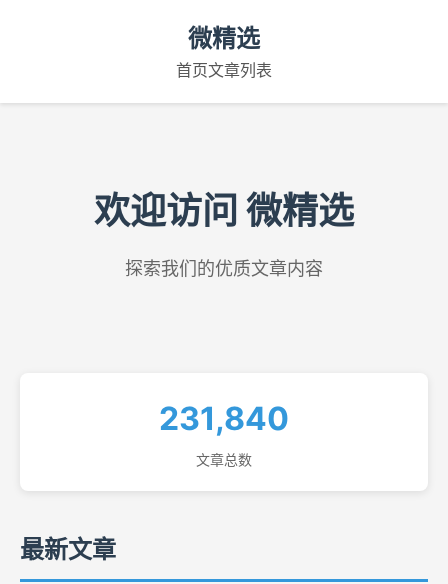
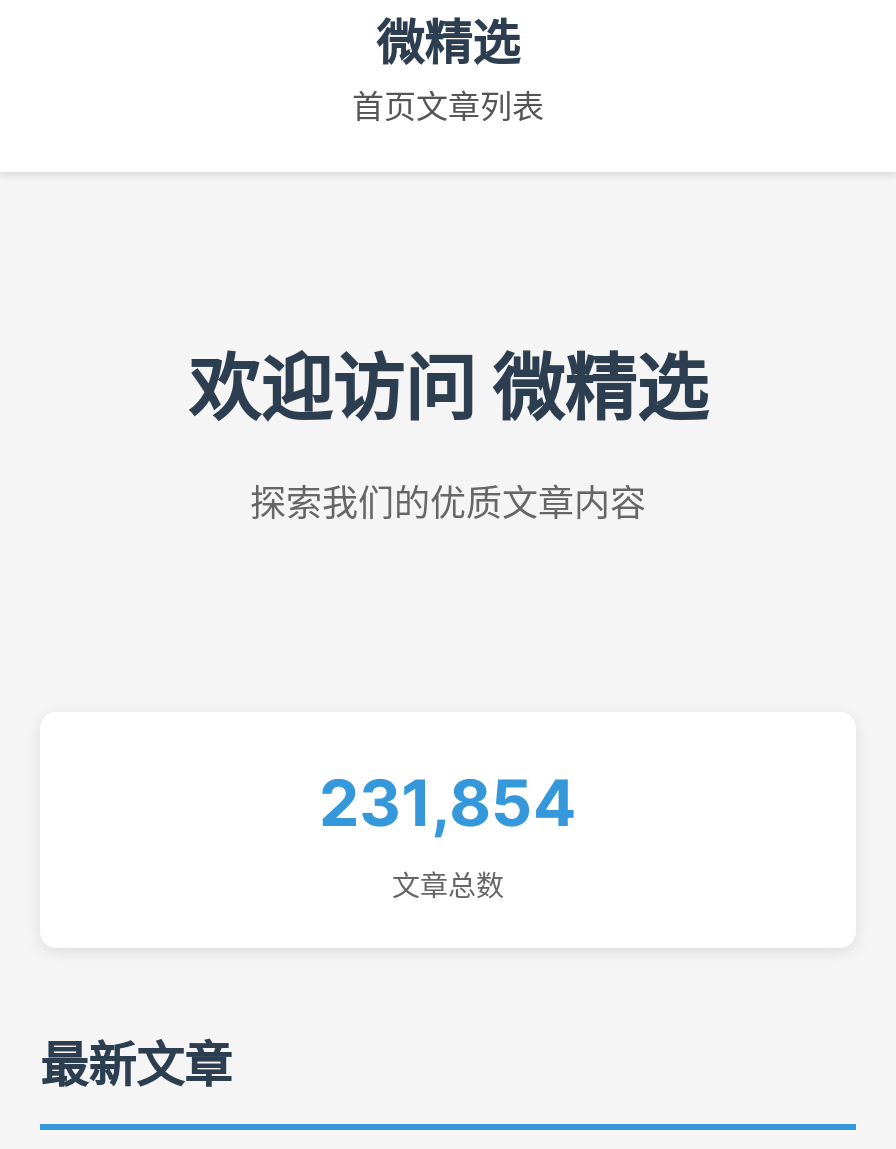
- 231,840
+ 231,854
